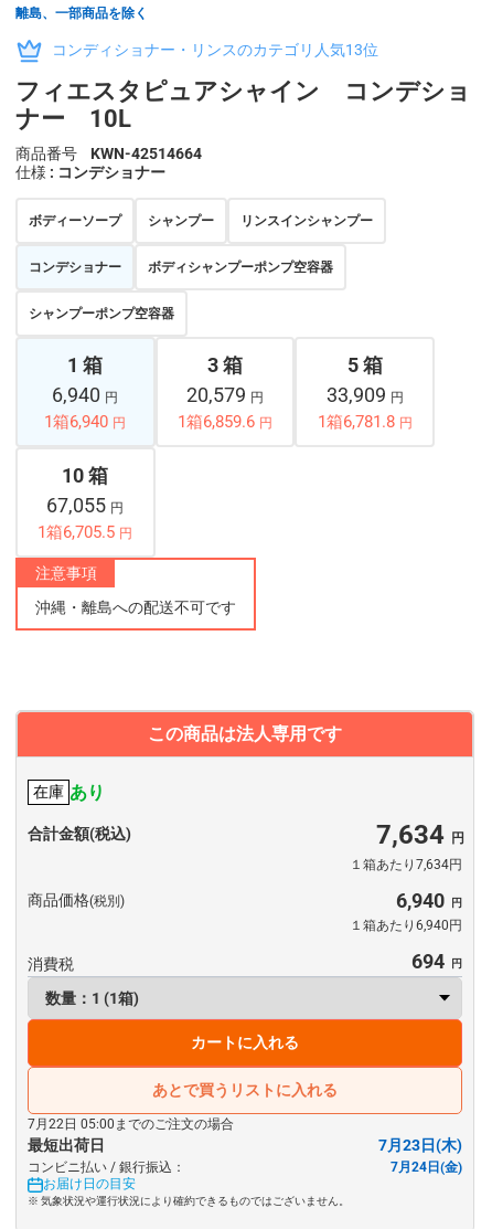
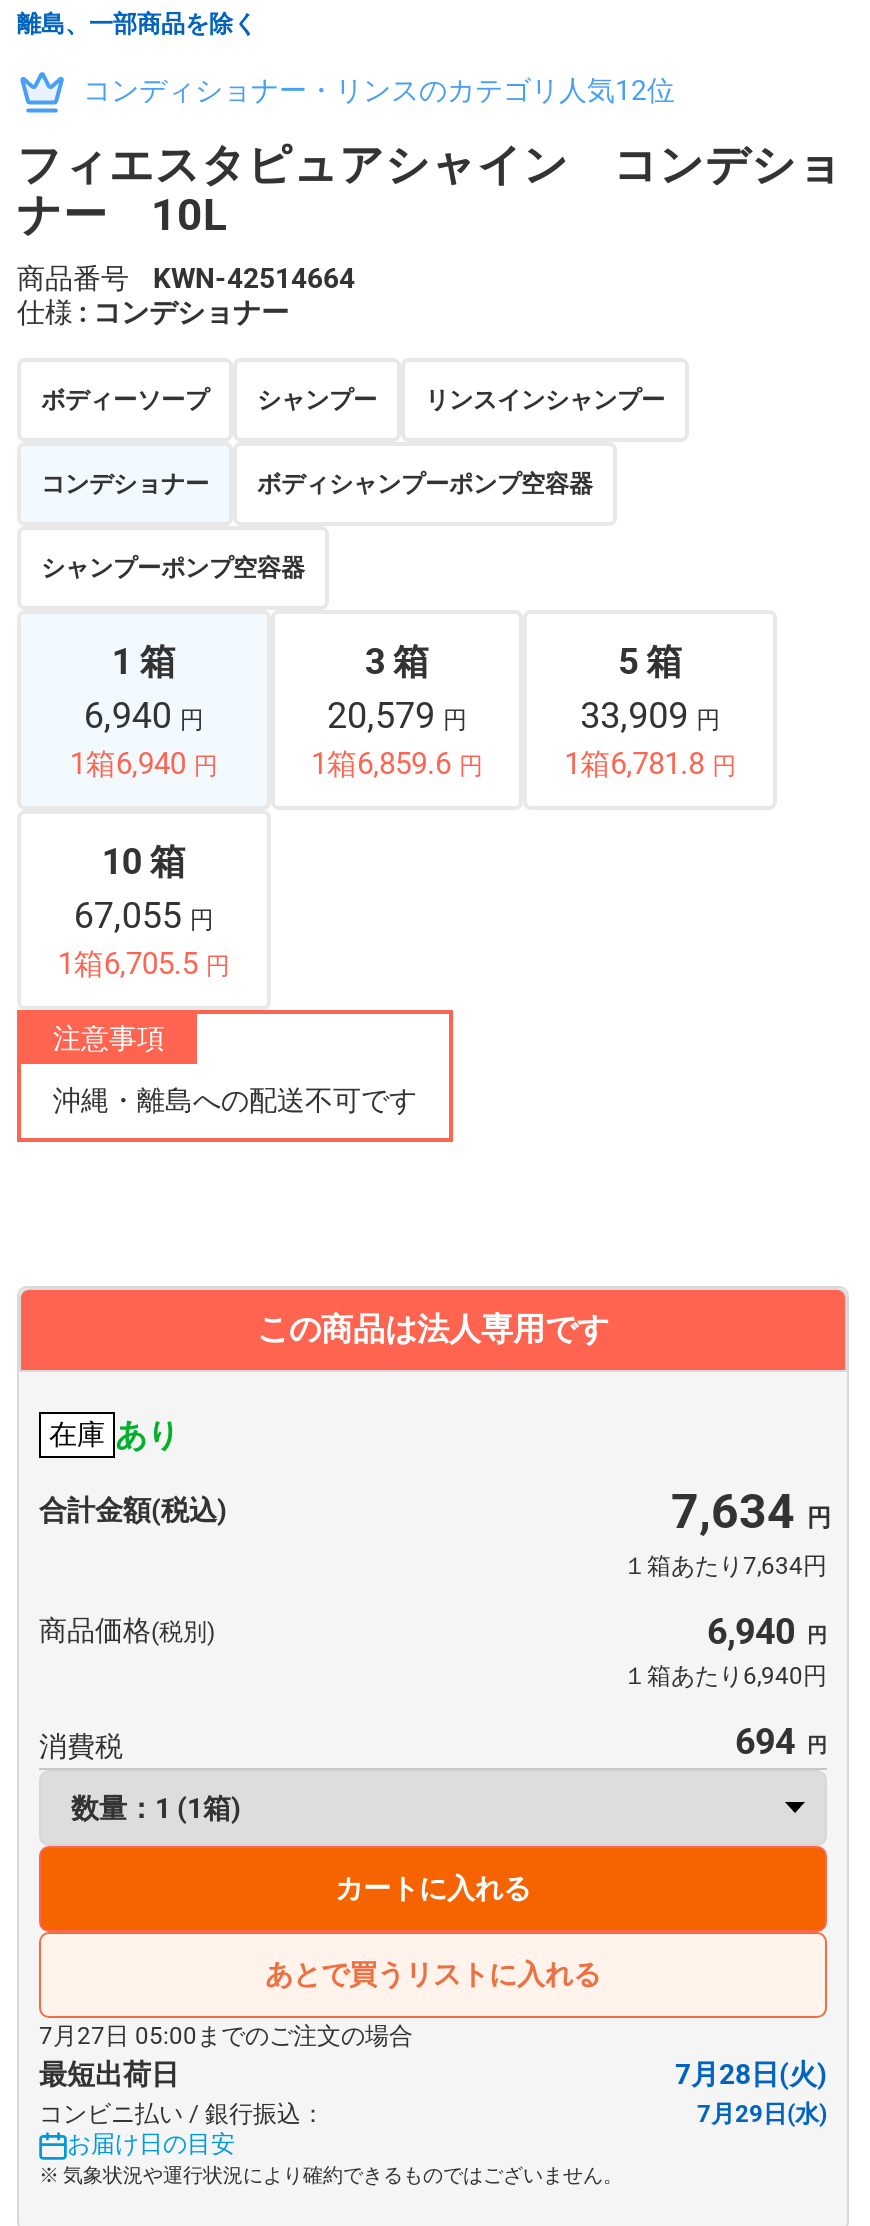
- コンディショナー・リンスのカテゴリ人気13位
+ コンディショナー・リンスのカテゴリ人気12位

- 7月22日 05:00までのご注文の場合
+ 7月27日 05:00までのご注文の場合

- 7月23日(木)
+ 7月28日(火)

- 7月24日(金)
+ 7月29日(水)
